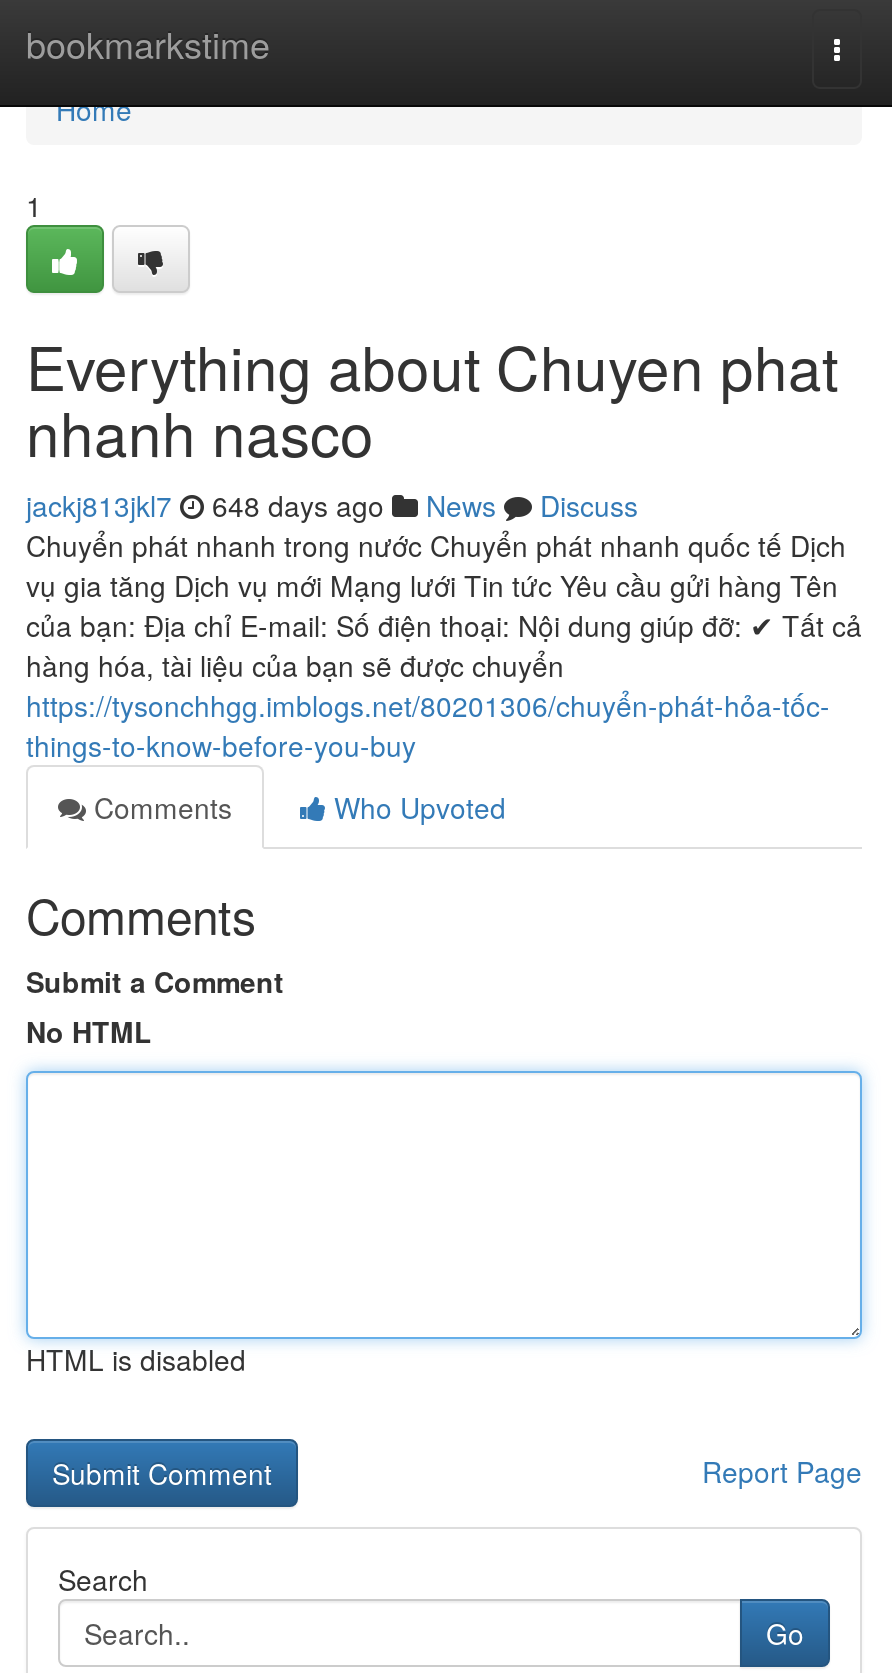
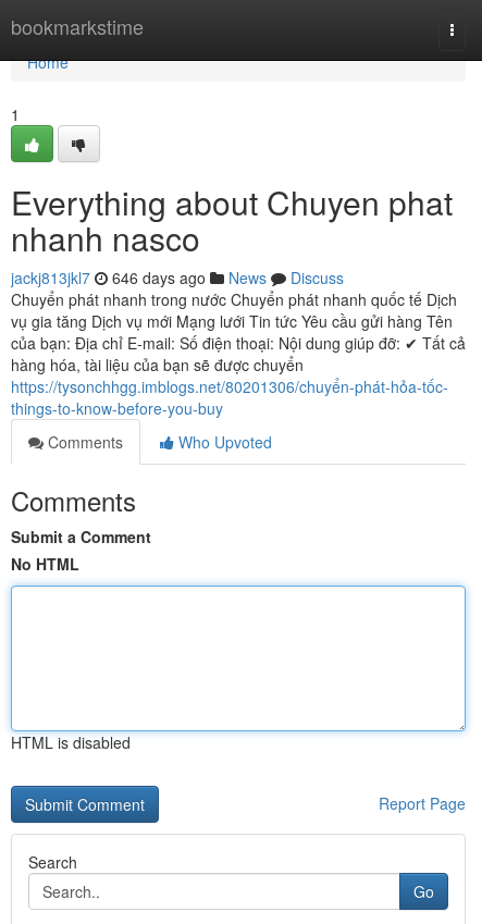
- jackj813jkl7 648 days ago News Discuss
+ jackj813jkl7 646 days ago News Discuss
